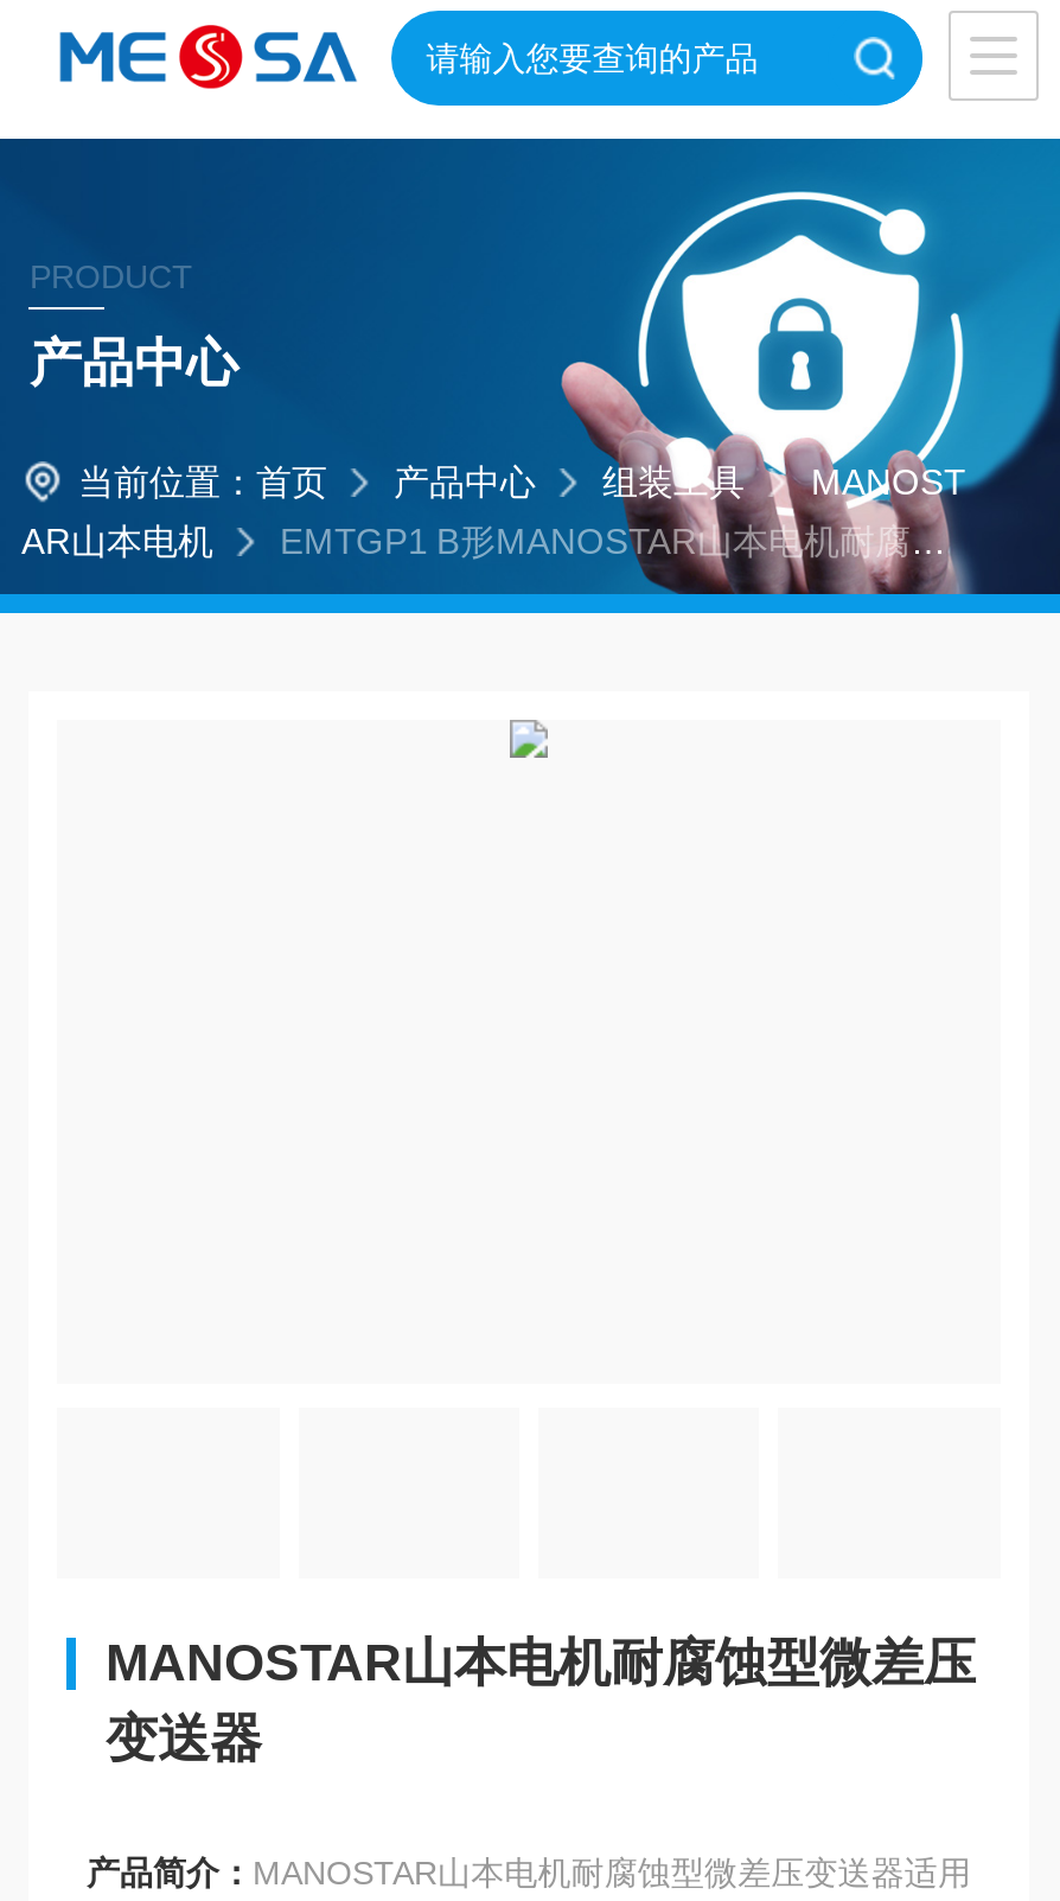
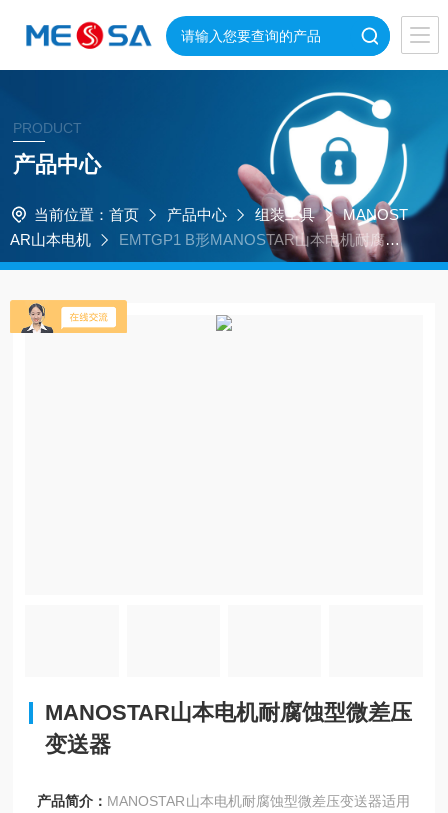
+ [image]
